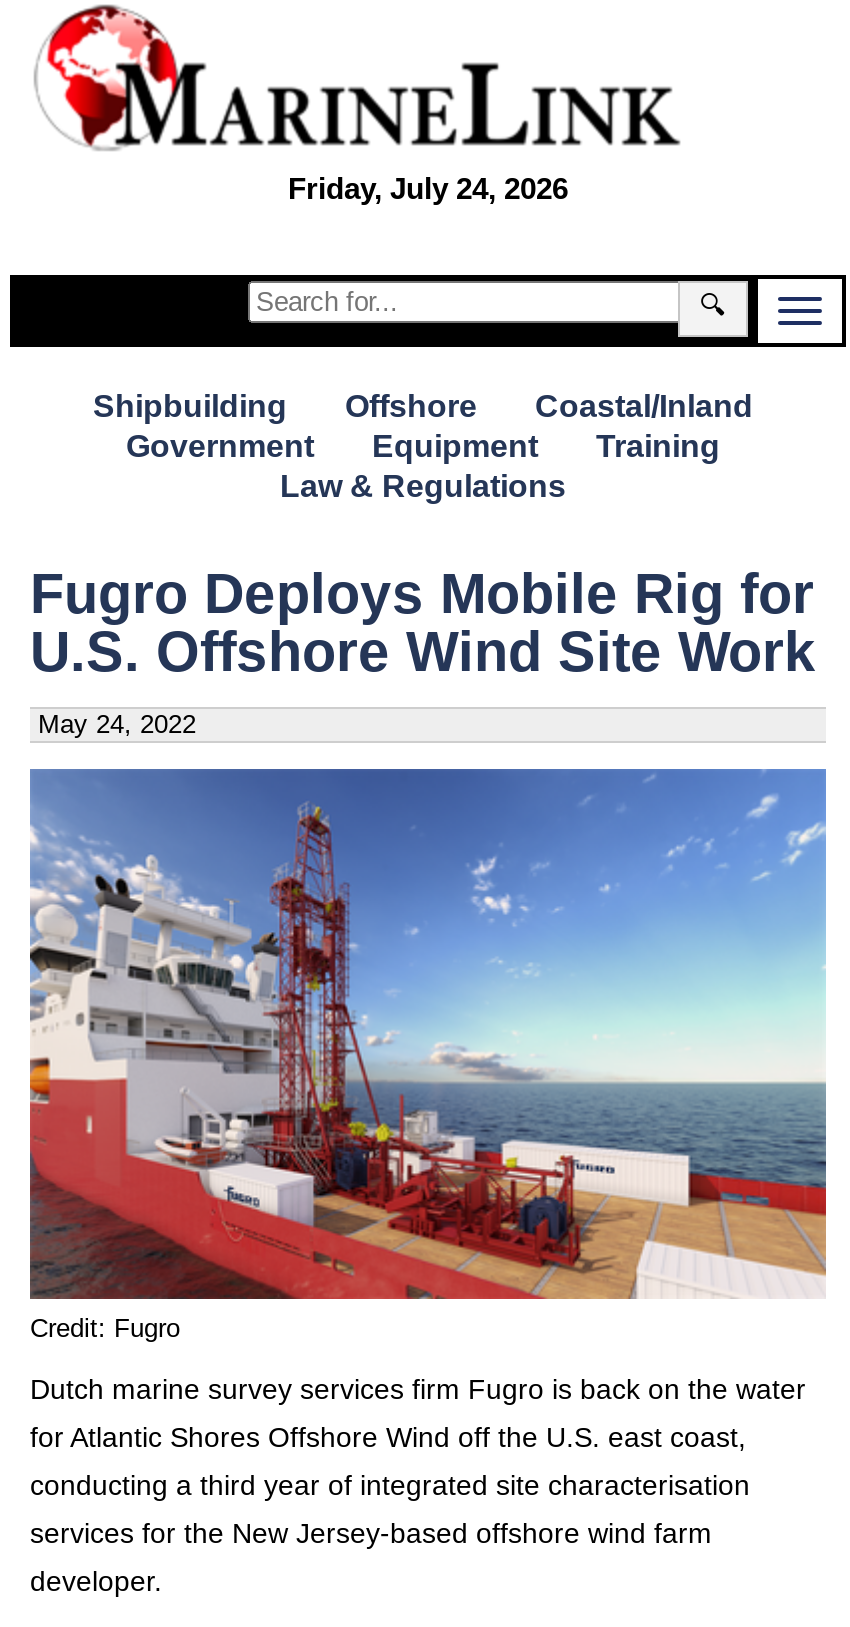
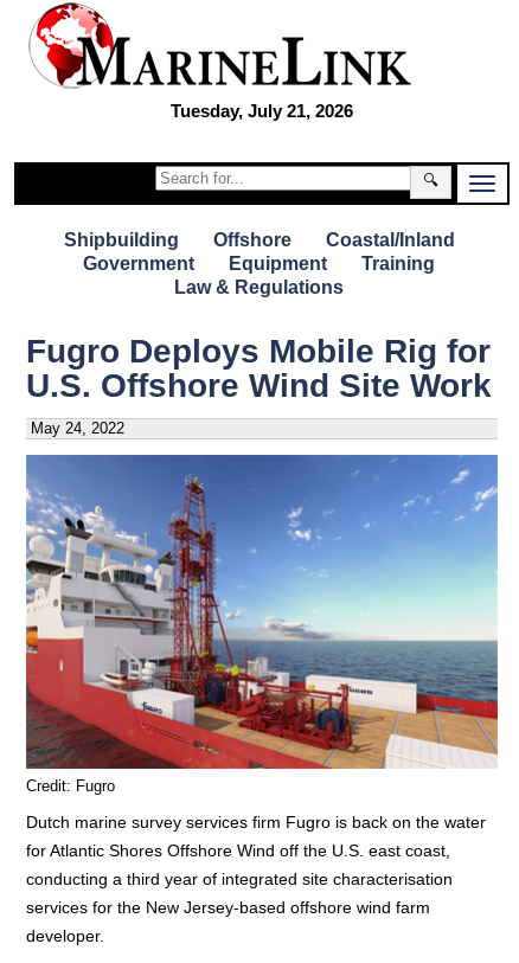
- Friday, July 24, 2026
+ Tuesday, July 21, 2026
